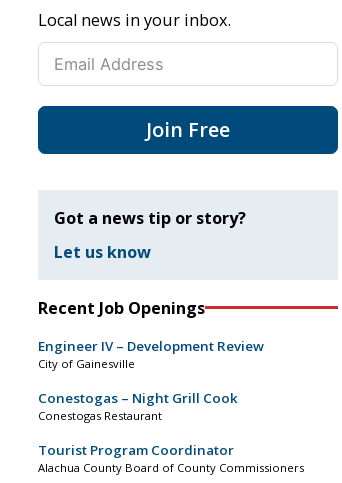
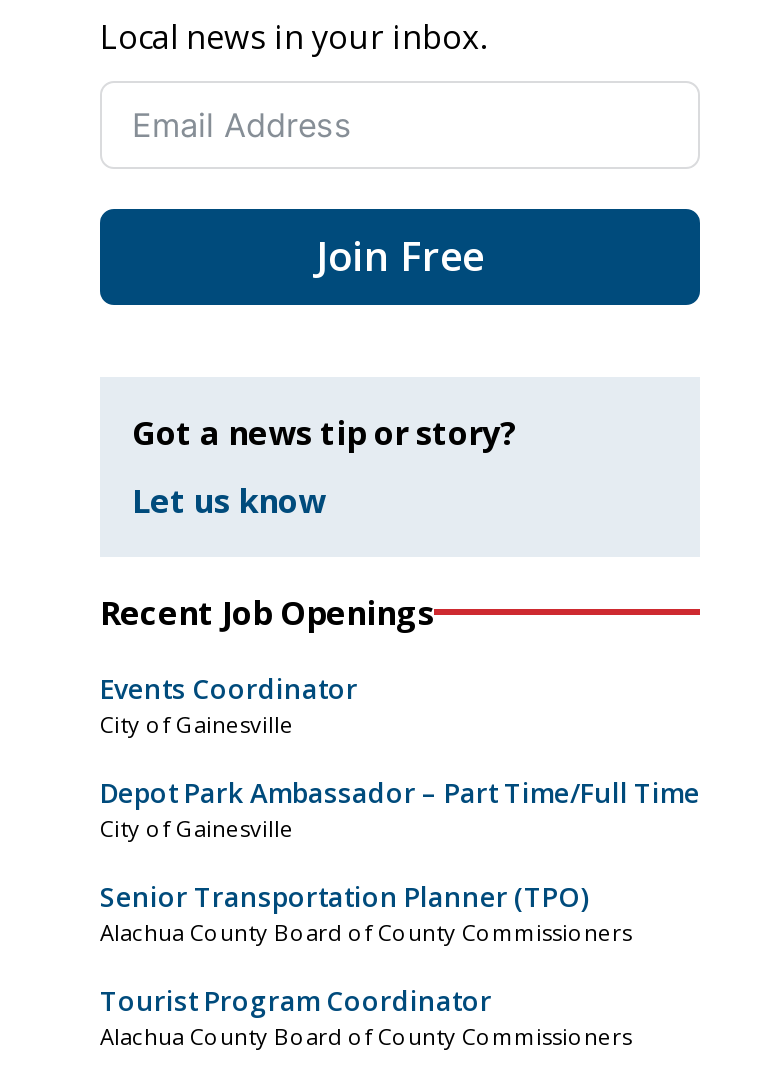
- Engineer IV – Development Review
+ Events Coordinator

- Conestogas – Night Grill Cook
- Conestogas Restaurant
+ Depot Park Ambassador – Part Time/Full Time
+ City of Gainesville
+ Senior Transportation Planner (TPO)
+ Alachua County Board of County Commissioners
